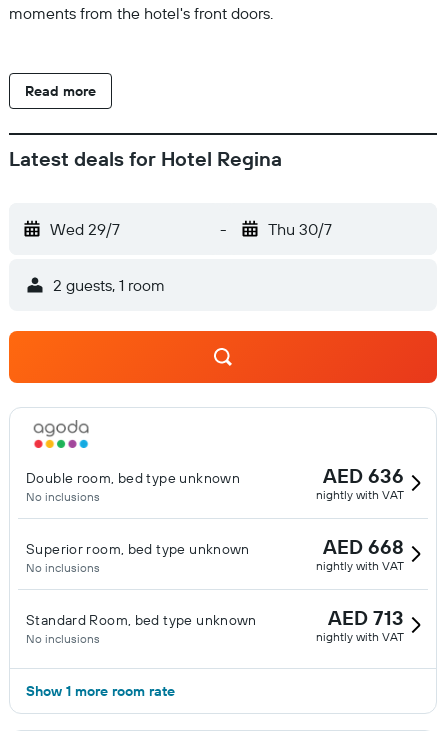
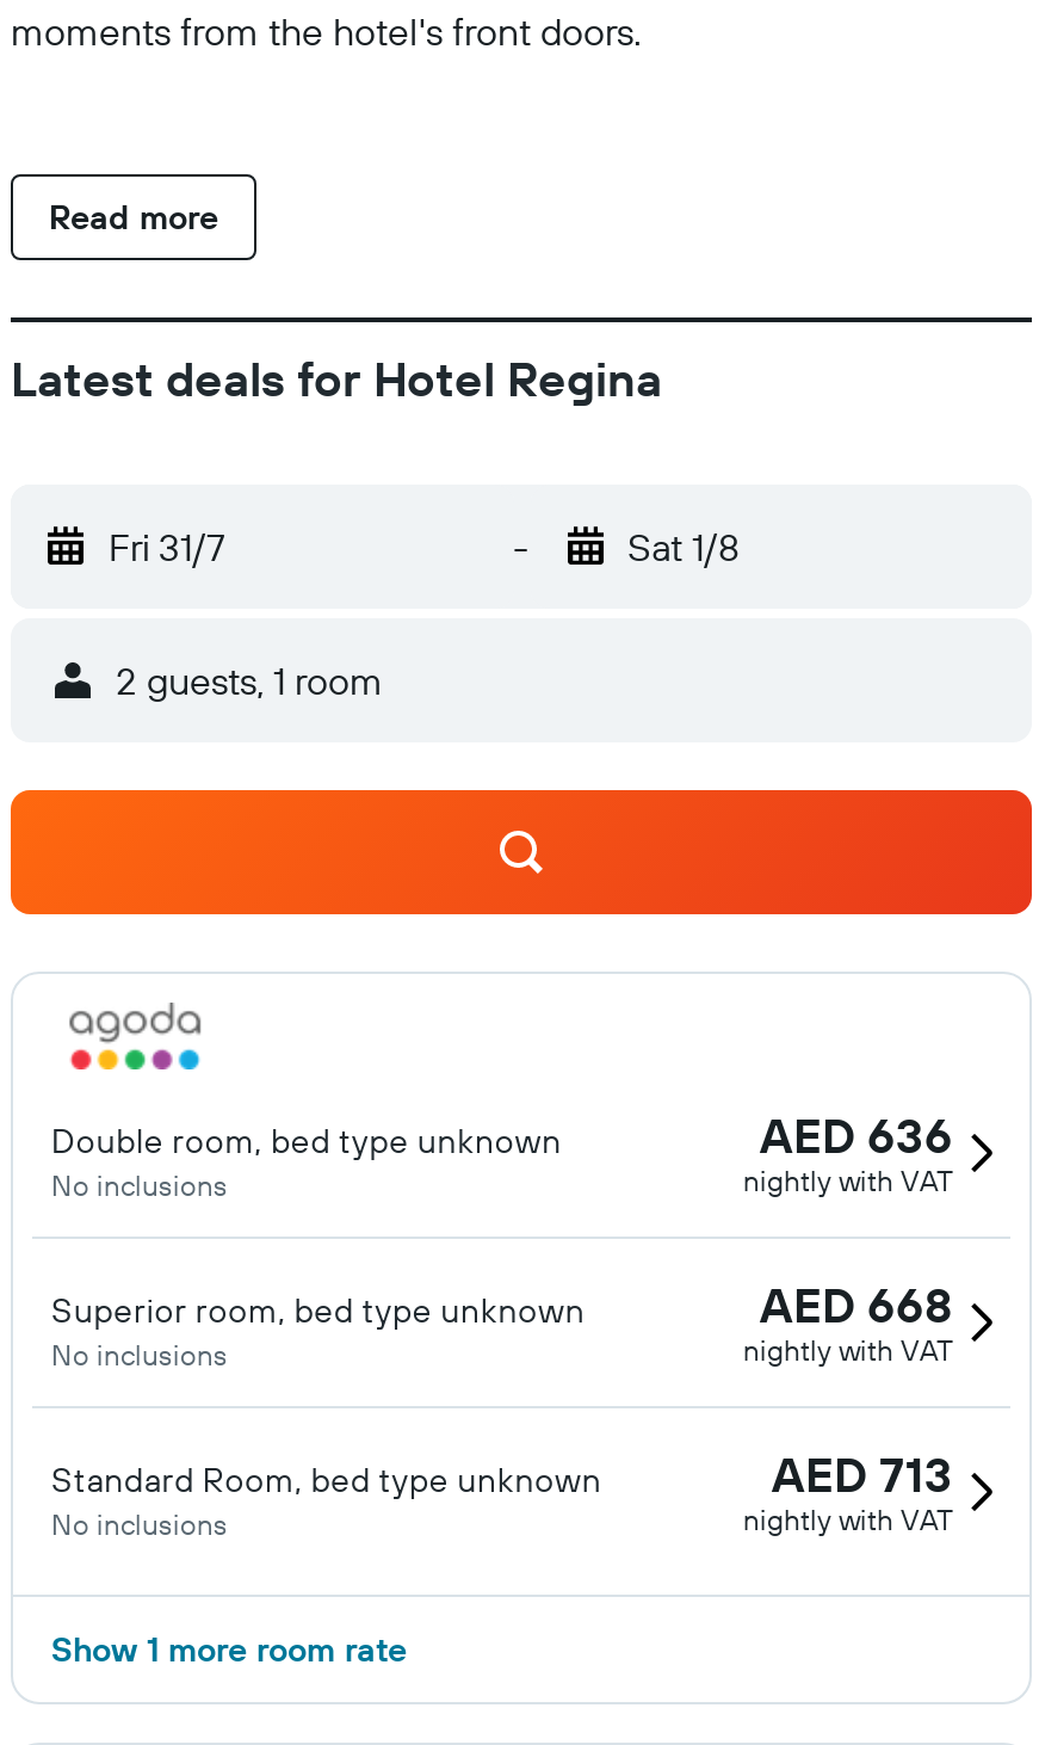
- Wed 29/7
+ Fri 31/7

- Thu 30/7
+ Sat 1/8
